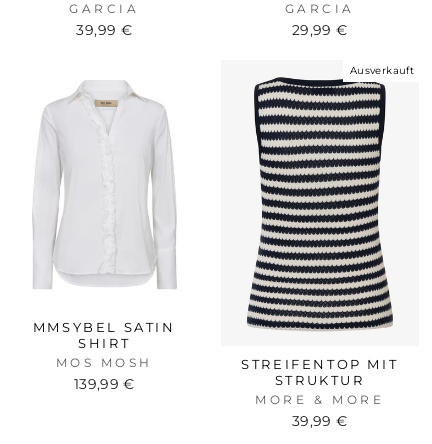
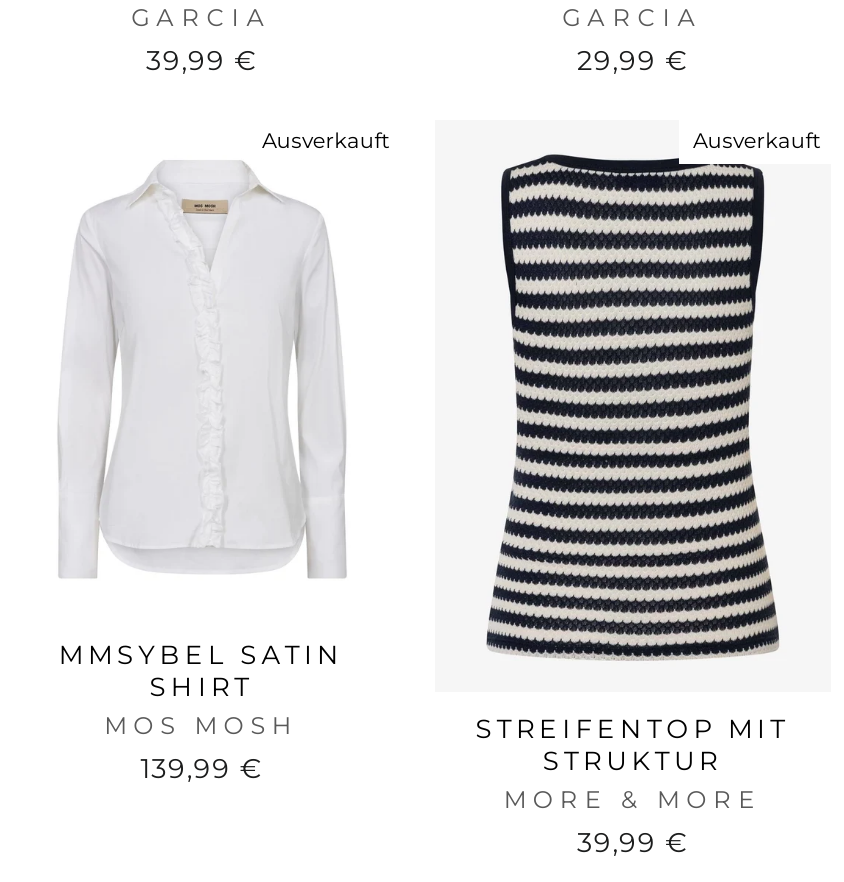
+ Ausverkauft
